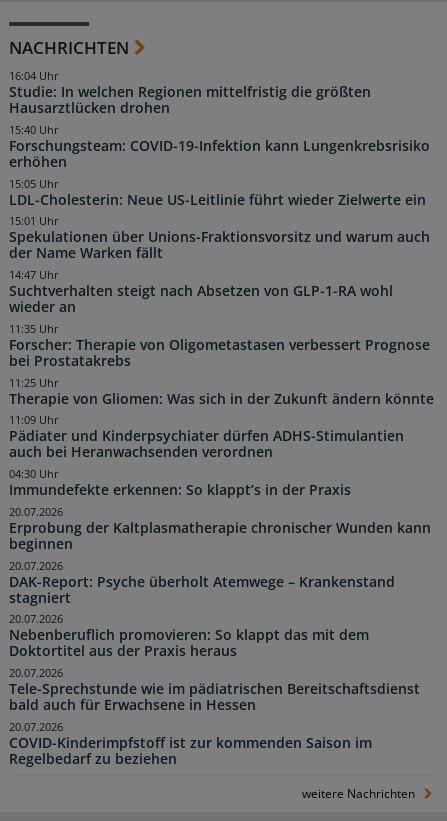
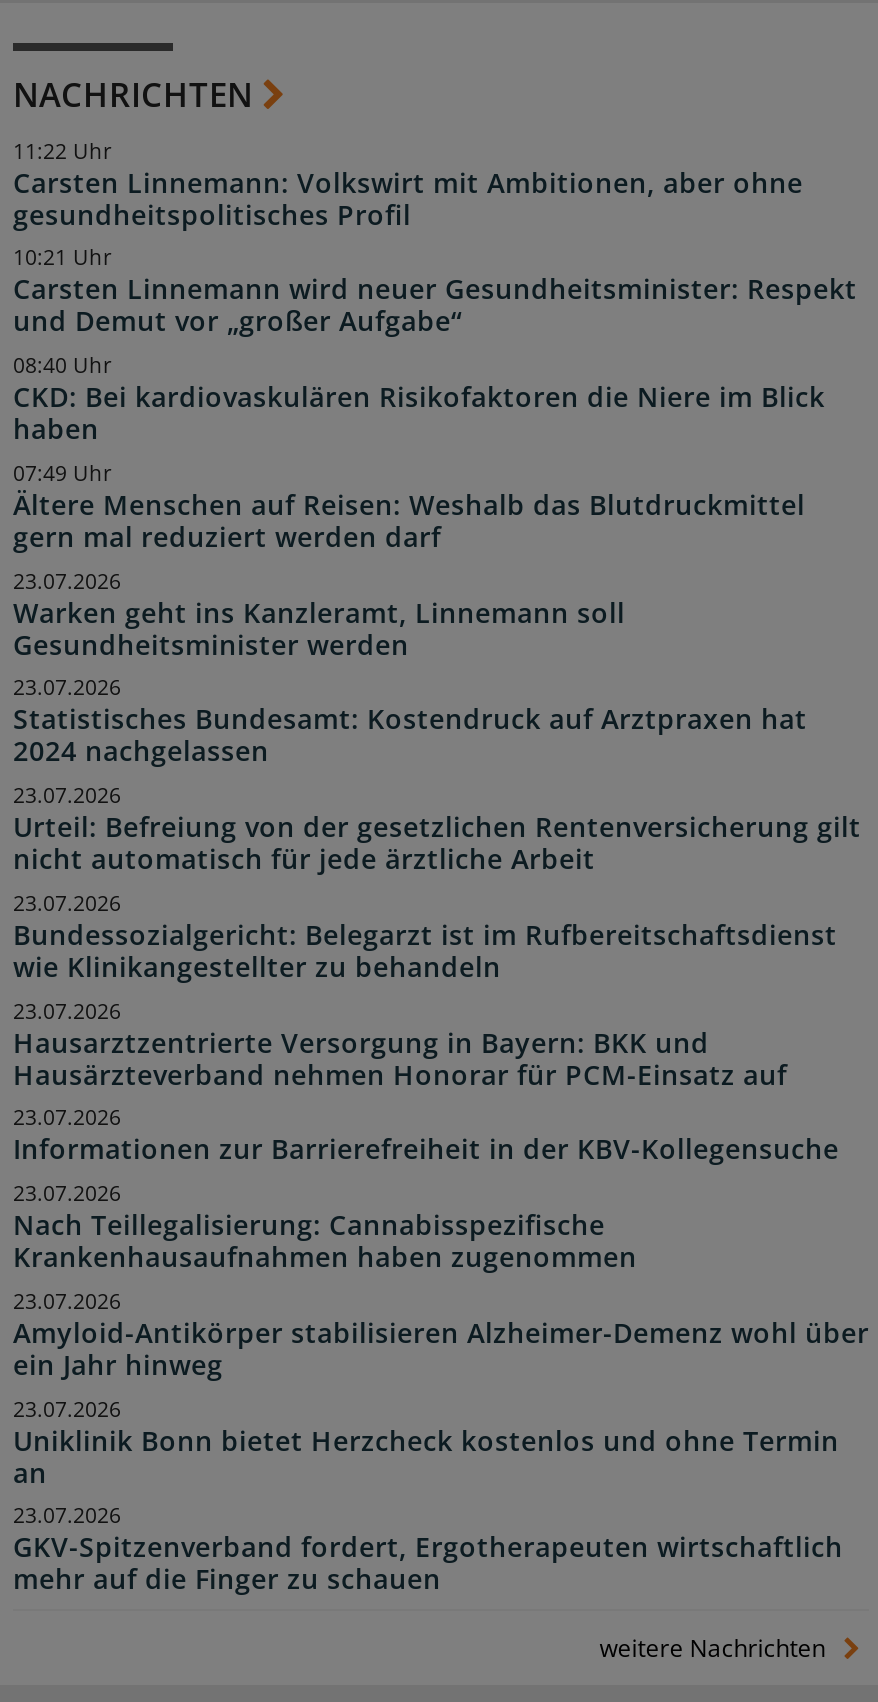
- 16:04 Uhr
+ 11:22 Uhr

- Studie: In welchen Regionen mittelfristig die größten
- Hausarztlücken drohen
+ Carsten Linnemann: Volkswirt mit Ambitionen, aber ohne
+ gesundheitspolitisches Profil

- 15:40 Uhr
+ 10:21 Uhr

- Forschungsteam: COVID-19-Infektion kann Lungenkrebsrisiko
- erhöhen
+ Carsten Linnemann wird neuer Gesundheitsminister: Respekt
+ und Demut vor „großer Aufgabe“

- 15:05 Uhr
+ 08:40 Uhr

- LDL-Cholesterin: Neue US-Leitlinie führt wieder Zielwerte ein
+ CKD: Bei kardiovaskulären Risikofaktoren die Niere im Blick
+ haben

- 15:01 Uhr
+ 07:49 Uhr

- Spekulationen über Unions-Fraktionsvorsitz und warum auch
- der Name Warken fällt
+ Ältere Menschen auf Reisen: Weshalb das Blutdruckmittel
+ gern mal reduziert werden darf

- 14:47 Uhr
+ 23.07.2026

- Suchtverhalten steigt nach Absetzen von GLP-1-RA wohl
- wieder an
+ Warken geht ins Kanzleramt, Linnemann soll
+ Gesundheitsminister werden

- 11:35 Uhr
+ 23.07.2026

- Forscher: Therapie von Oligometastasen verbessert Prognose
- bei Prostatakrebs
+ Statistisches Bundesamt: Kostendruck auf Arztpraxen hat
+ 2024 nachgelassen

- 11:25 Uhr
+ 23.07.2026

- Therapie von Gliomen: Was sich in der Zukunft ändern könnte
+ Urteil: Befreiung von der gesetzlichen Rentenversicherung gilt
+ nicht automatisch für jede ärztliche Arbeit

- 11:09 Uhr
+ 23.07.2026

- Pädiater und Kinderpsychiater dürfen ADHS-Stimulantien
- auch bei Heranwachsenden verordnen
+ Bundessozialgericht: Belegarzt ist im Rufbereitschaftsdienst
+ wie Klinikangestellter zu behandeln

- 04:30 Uhr
+ 23.07.2026

- Immundefekte erkennen: So klappt’s in der Praxis
+ Hausarztzentrierte Versorgung in Bayern: BKK und
+ Hausärzteverband nehmen Honorar für PCM-Einsatz auf

- 20.07.2026
+ 23.07.2026

- Erprobung der Kaltplasmatherapie chronischer Wunden kann
- beginnen
+ Informationen zur Barrierefreiheit in der KBV-Kollegensuche

- 20.07.2026
+ 23.07.2026

- DAK-Report: Psyche überholt Atemwege – Krankenstand
- stagniert
+ Nach Teillegalisierung: Cannabisspezifische
+ Krankenhausaufnahmen haben zugenommen

- 20.07.2026
+ 23.07.2026

- Nebenberuflich promovieren: So klappt das mit dem
- Doktortitel aus der Praxis heraus
+ Amyloid-Antikörper stabilisieren Alzheimer-Demenz wohl über
+ ein Jahr hinweg

- 20.07.2026
+ 23.07.2026

- Tele-Sprechstunde wie im pädiatrischen Bereitschaftsdienst
- bald auch für Erwachsene in Hessen
+ Uniklinik Bonn bietet Herzcheck kostenlos und ohne Termin
+ an

- 20.07.2026
+ 23.07.2026

- COVID-Kinderimpfstoff ist zur kommenden Saison im
- Regelbedarf zu beziehen
+ GKV-Spitzenverband fordert, Ergotherapeuten wirtschaftlich
+ mehr auf die Finger zu schauen
